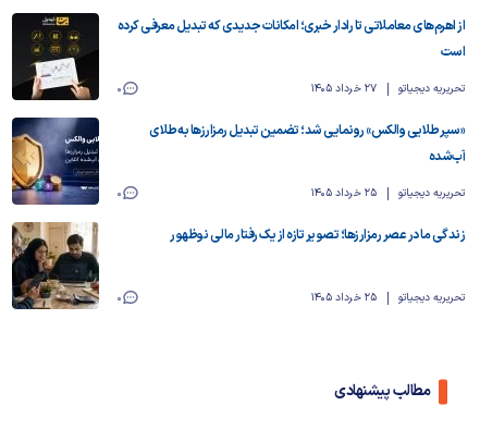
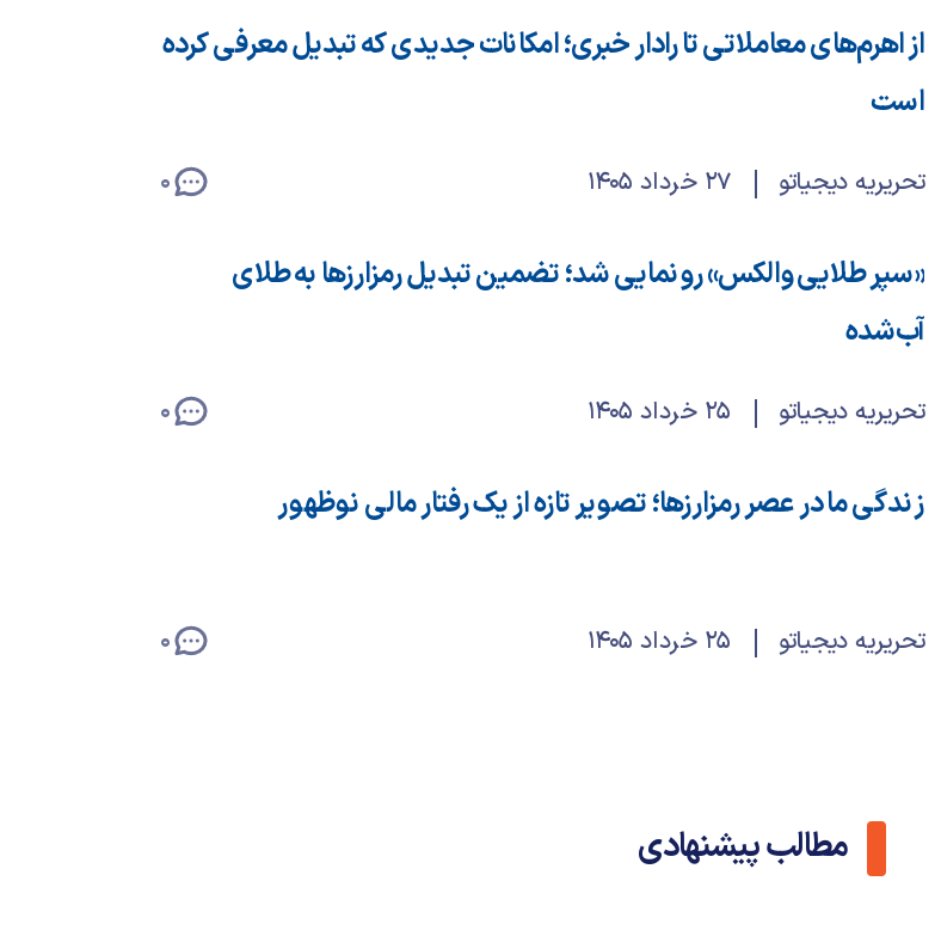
- [image]

- [image]

- [image]
